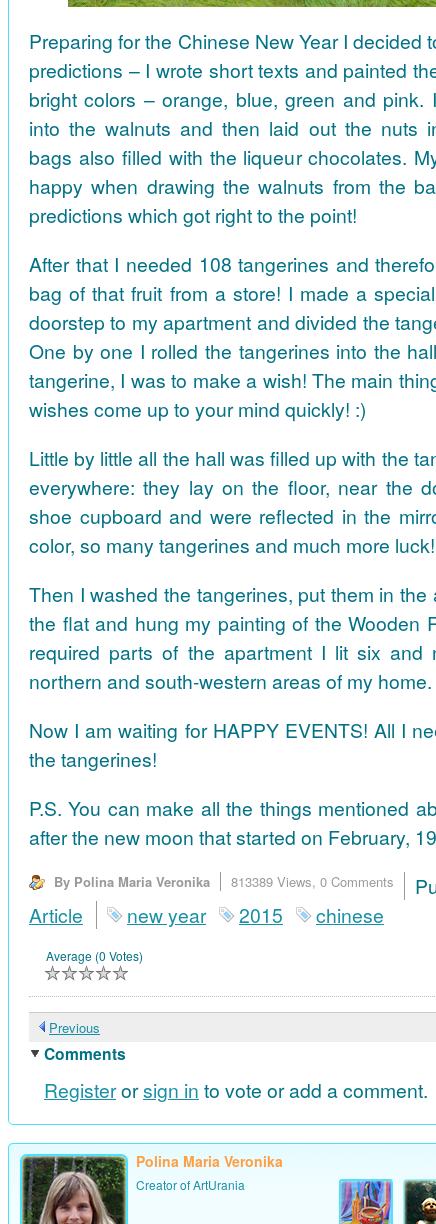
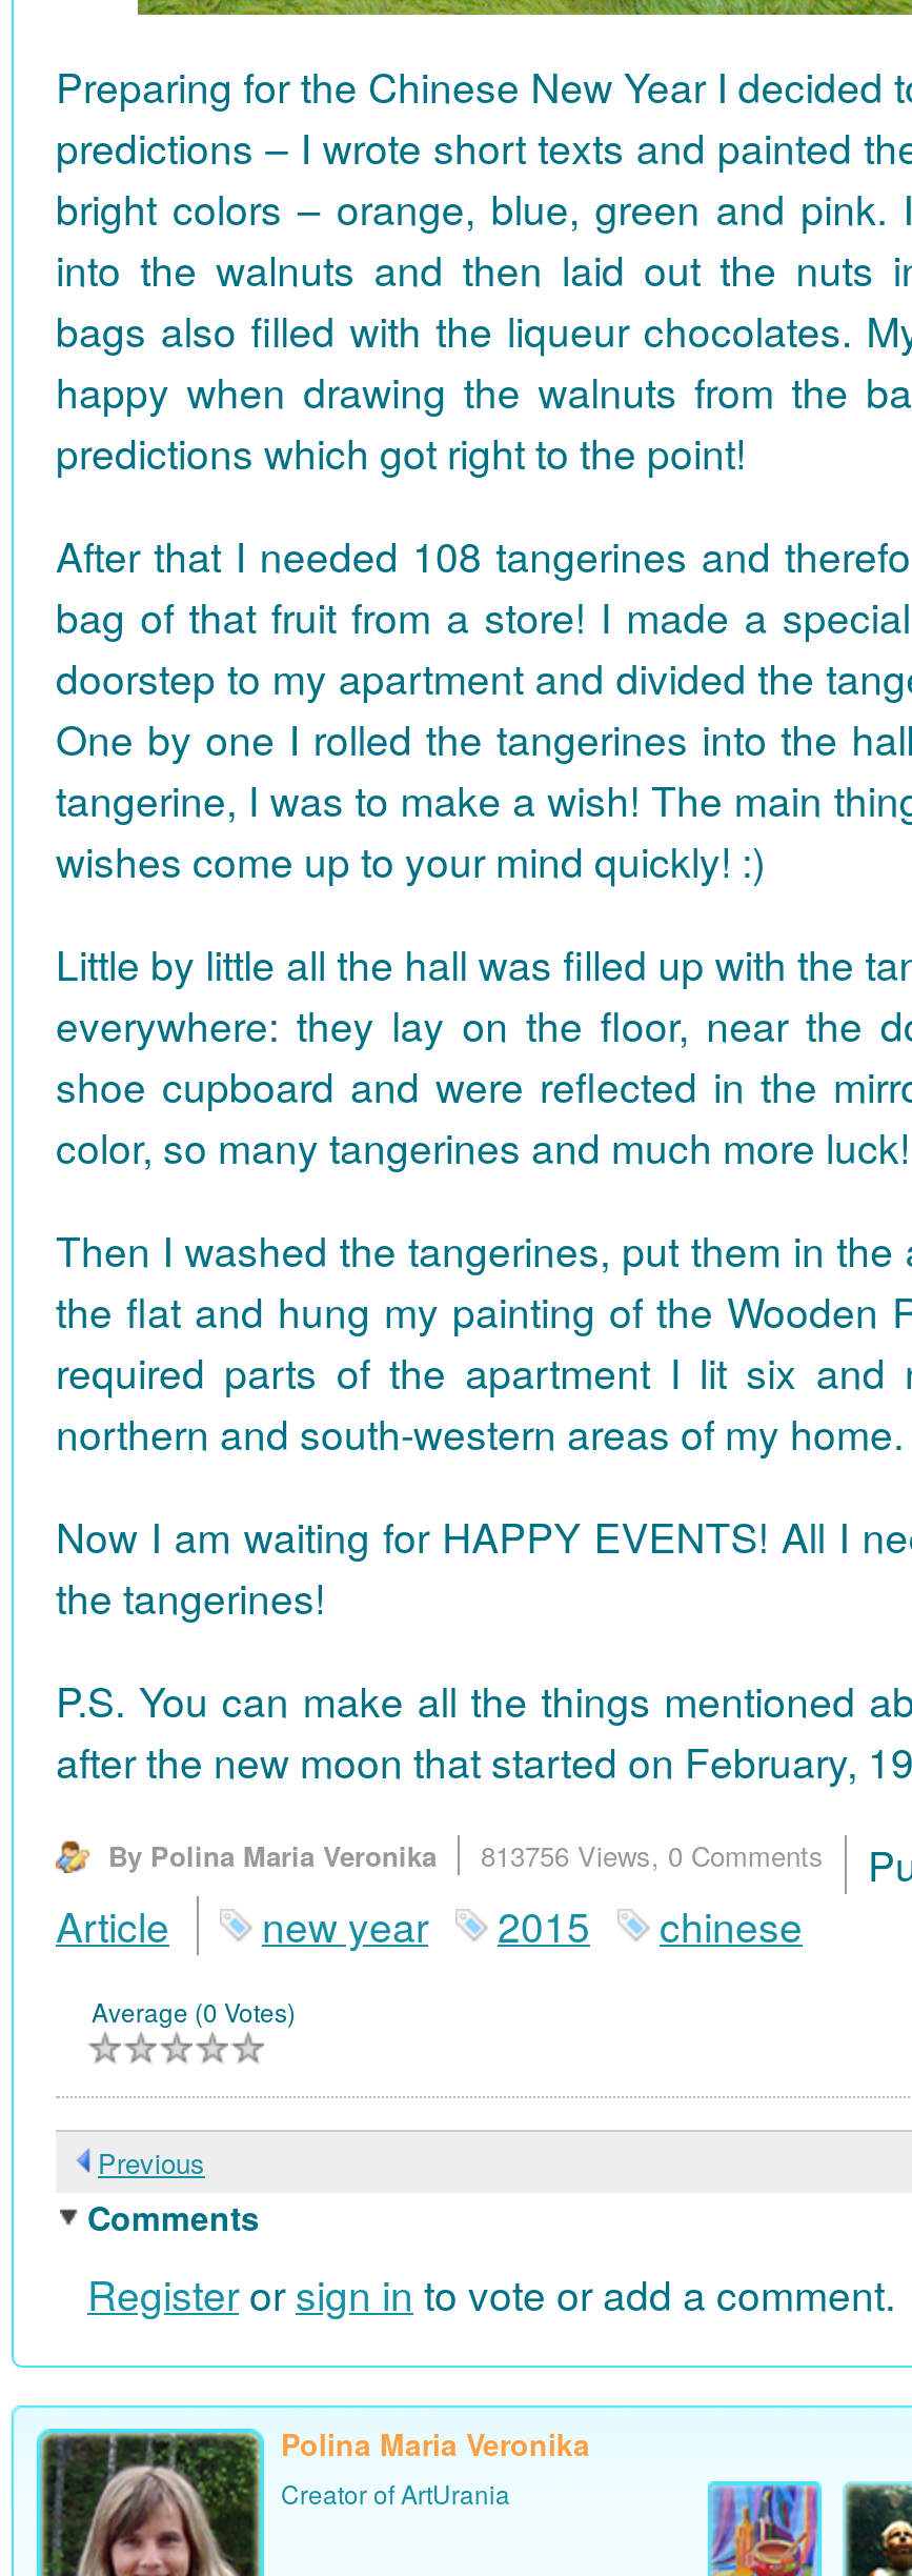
- 813389 Views, 0 Comments
+ 813756 Views, 0 Comments
